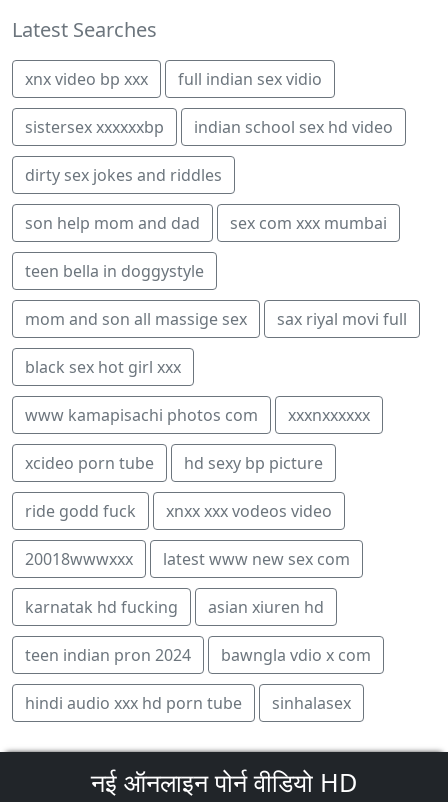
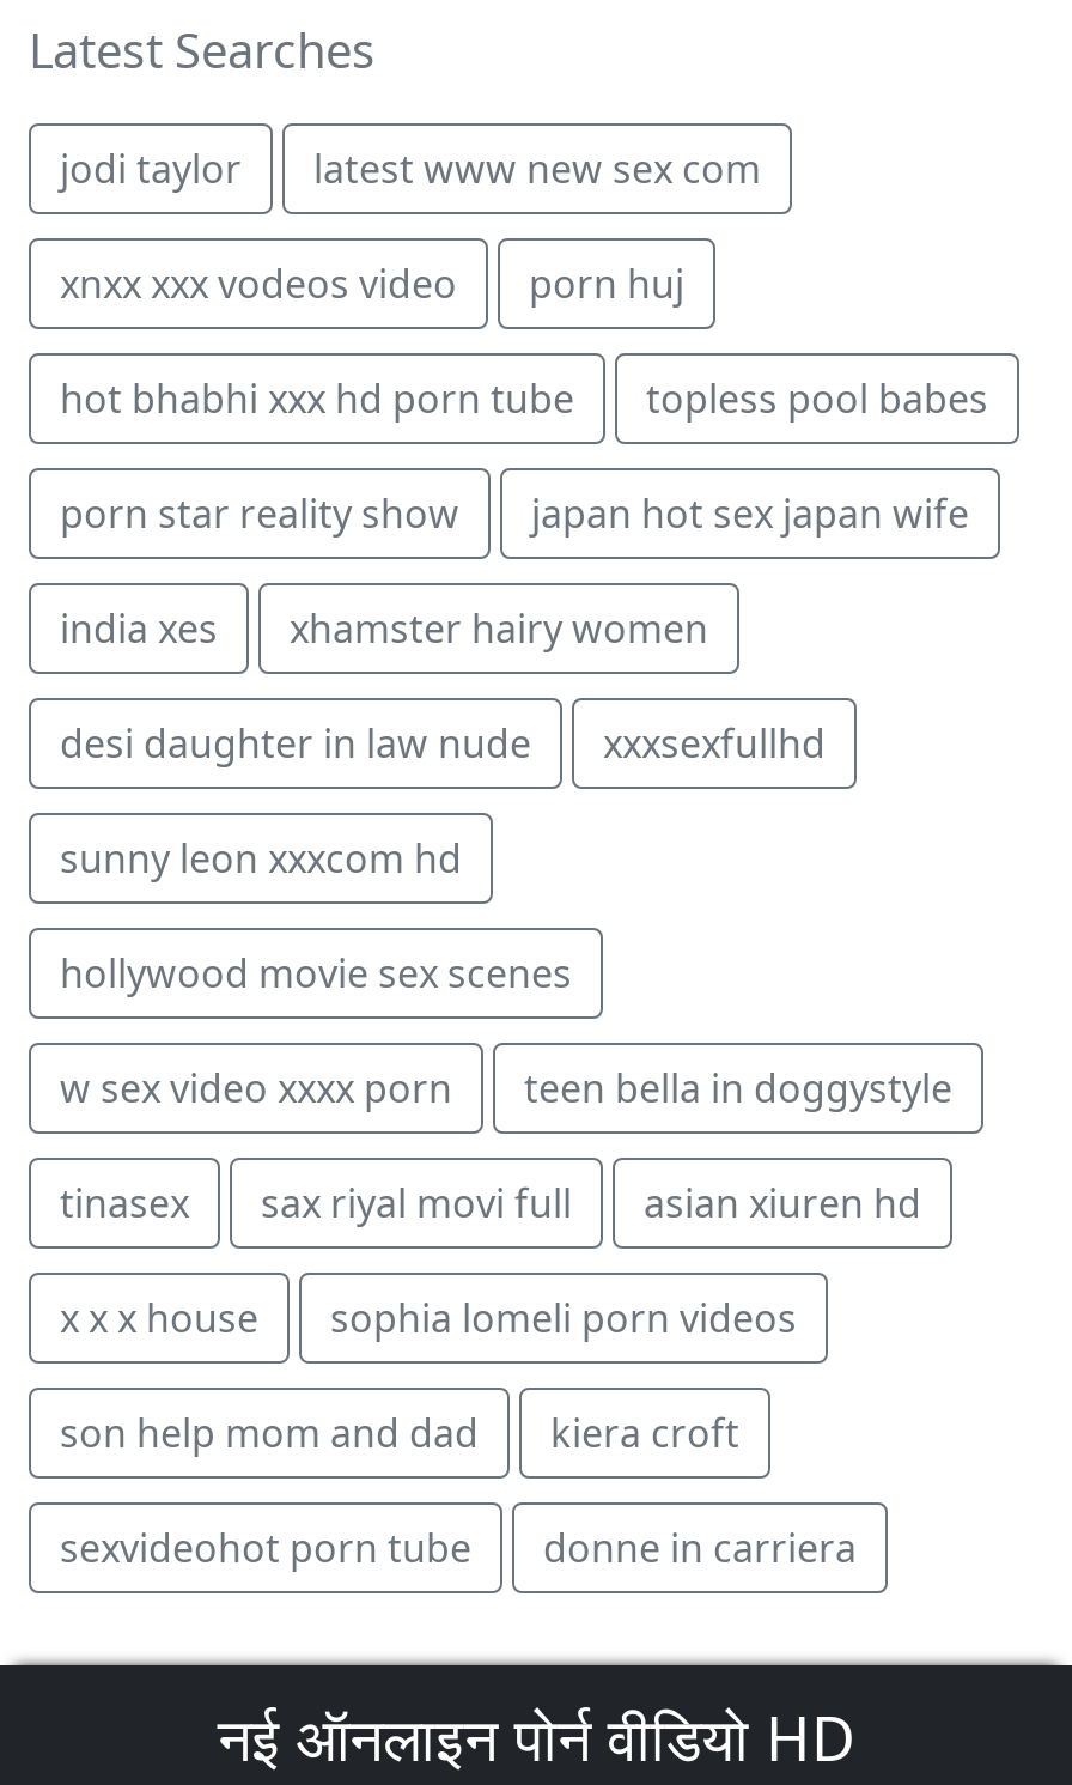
- xnx video bp xxx
- full indian sex vidio
- sistersex xxxxxxbp
- indian school sex hd video
- dirty sex jokes and riddles
+ jodi taylor
+ porn huj
+ hot bhabhi xxx hd porn tube
+ topless pool babes
+ porn star reality show
+ japan hot sex japan wife
+ india xes
+ xhamster hairy women
+ desi daughter in law nude
+ xxxsexfullhd
+ sunny leon xxxcom hd
+ hollywood movie sex scenes
+ w sex video xxxx porn
+ tinasex
+ x x x house
+ sophia lomeli porn videos

- sex com xxx mumbai
- mom and son all massige sex
- black sex hot girl xxx
- www kamapisachi photos com
- xxxnxxxxxx
- xcideo porn tube
- hd sexy bp picture
- ride godd fuck
- 20018wwwxxx
- karnatak hd fucking
- teen indian pron 2024
- bawngla vdio x com
- hindi audio xxx hd porn tube
- sinhalasex
+ kiera croft
+ sexvideohot porn tube
+ donne in carriera

moved down: son help mom and dad

moved up: teen bella in doggystyle

moved up: sax riyal movi full

moved up: xnxx xxx vodeos video

moved up: latest www new sex com

moved up: asian xiuren hd
